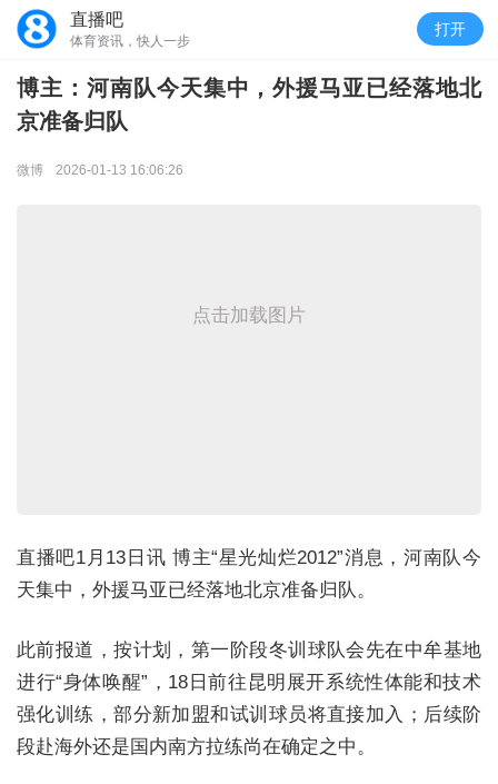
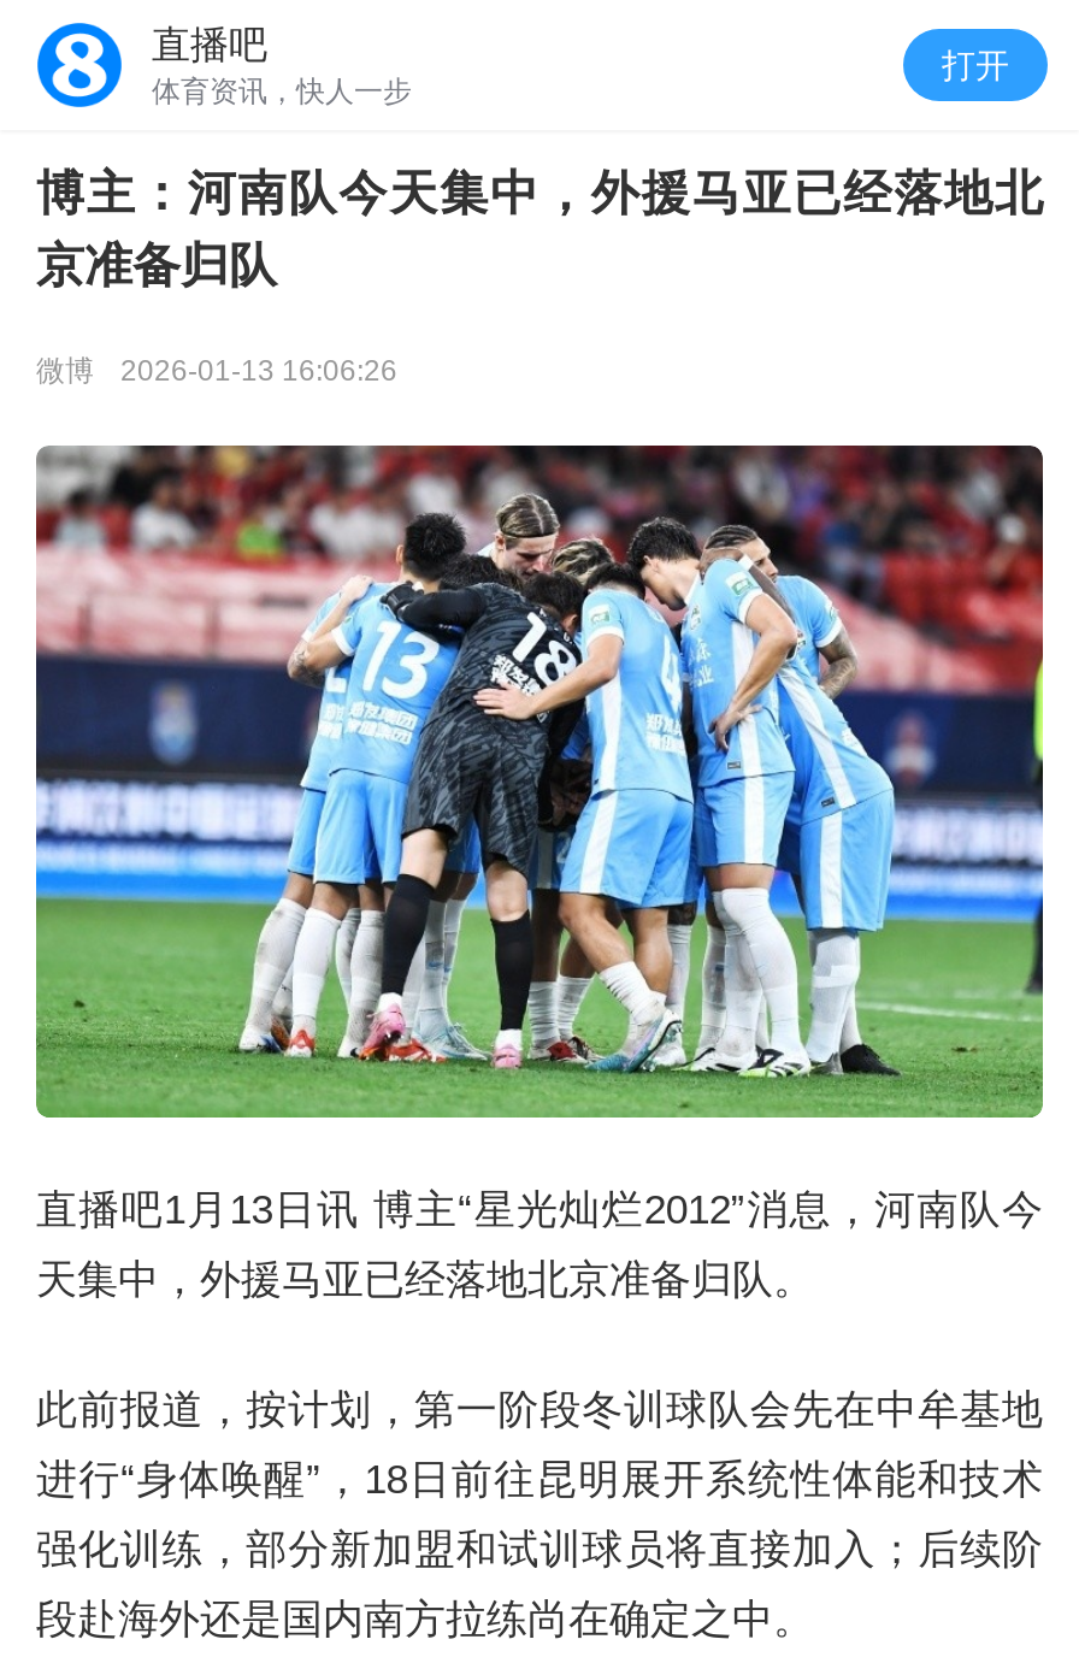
+ [image]

- 点击加载图片
